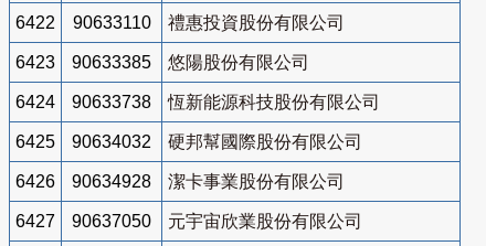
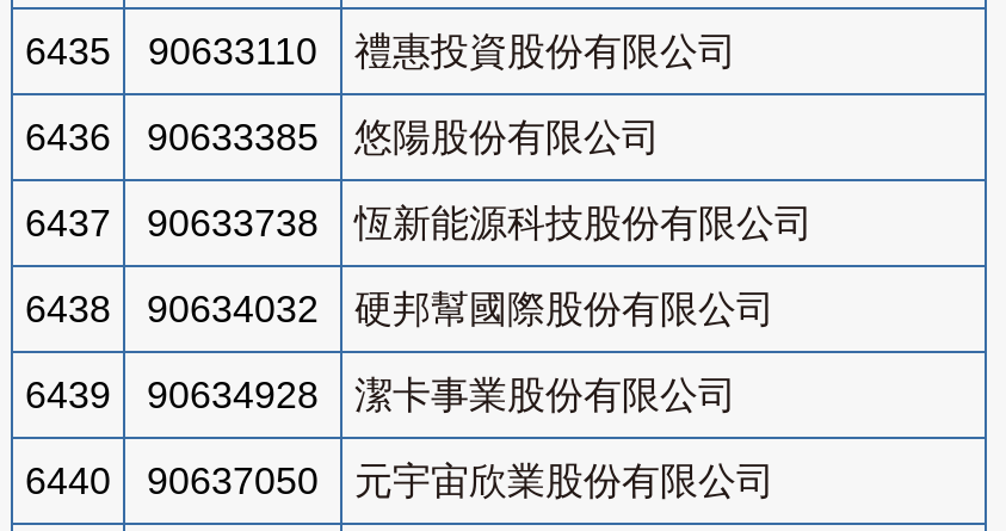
- 6422 90633110 禮惠投資股份有限公司
+ 6435 90633110 禮惠投資股份有限公司

- 6423 90633385 悠陽股份有限公司
+ 6436 90633385 悠陽股份有限公司

- 6424 90633738 恆新能源科技股份有限公司
+ 6437 90633738 恆新能源科技股份有限公司

- 6425 90634032 硬邦幫國際股份有限公司
+ 6438 90634032 硬邦幫國際股份有限公司

- 6426 90634928 潔卡事業股份有限公司
+ 6439 90634928 潔卡事業股份有限公司

- 6427 90637050 元宇宙欣業股份有限公司
+ 6440 90637050 元宇宙欣業股份有限公司
